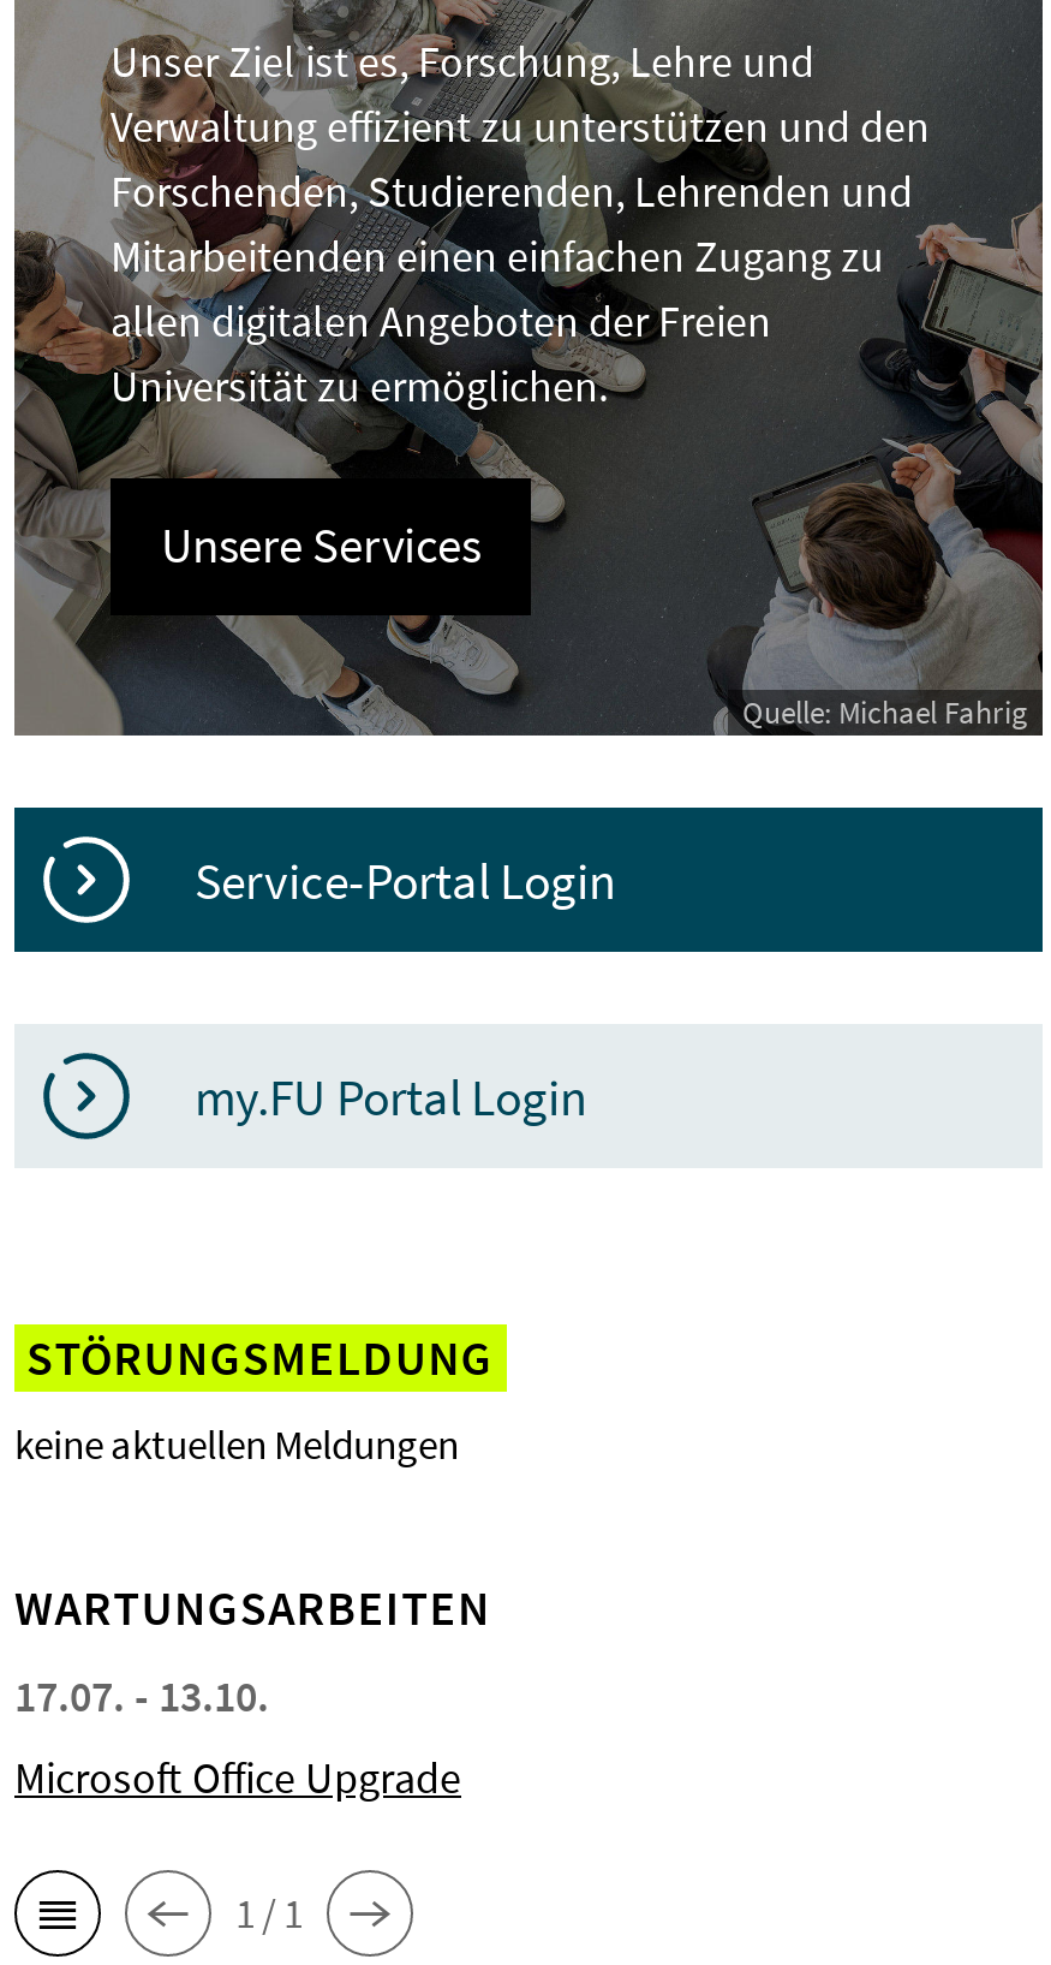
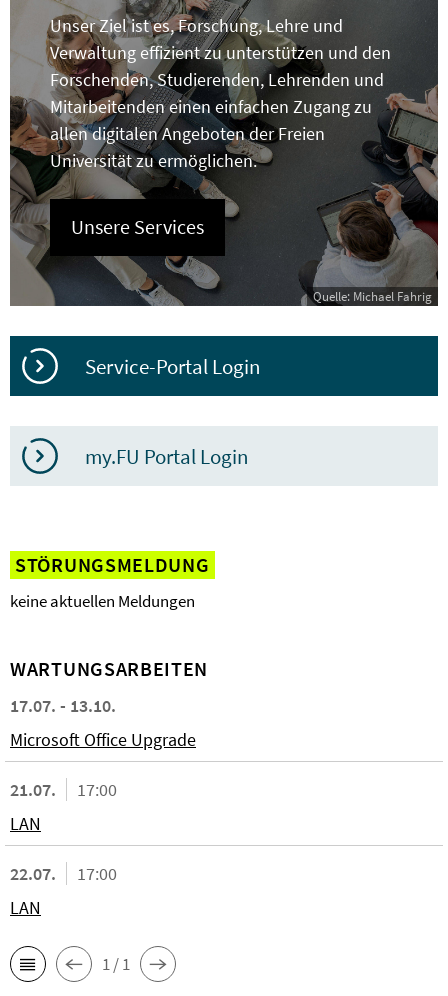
+ 21.07.
+ 17:00
+ LAN
+ 22.07.
+ 17:00
+ LAN
